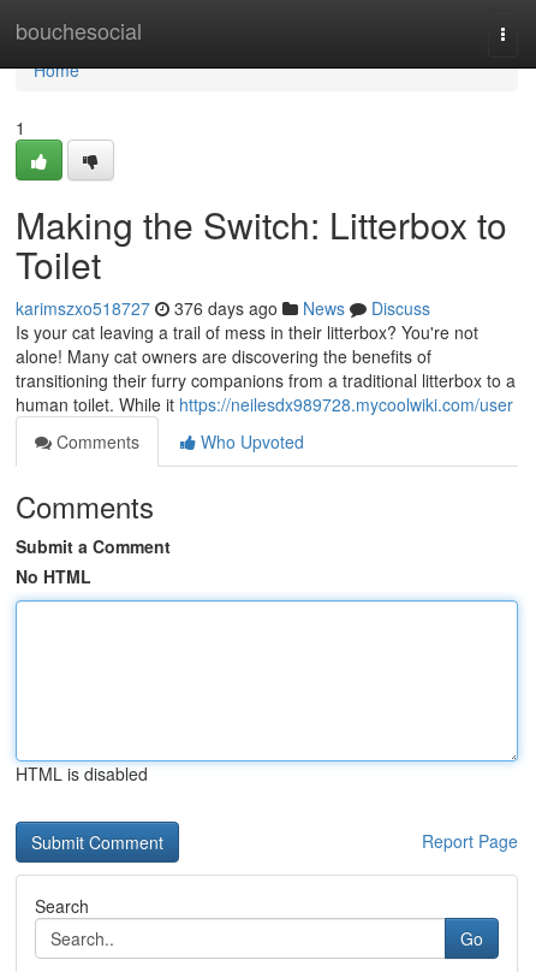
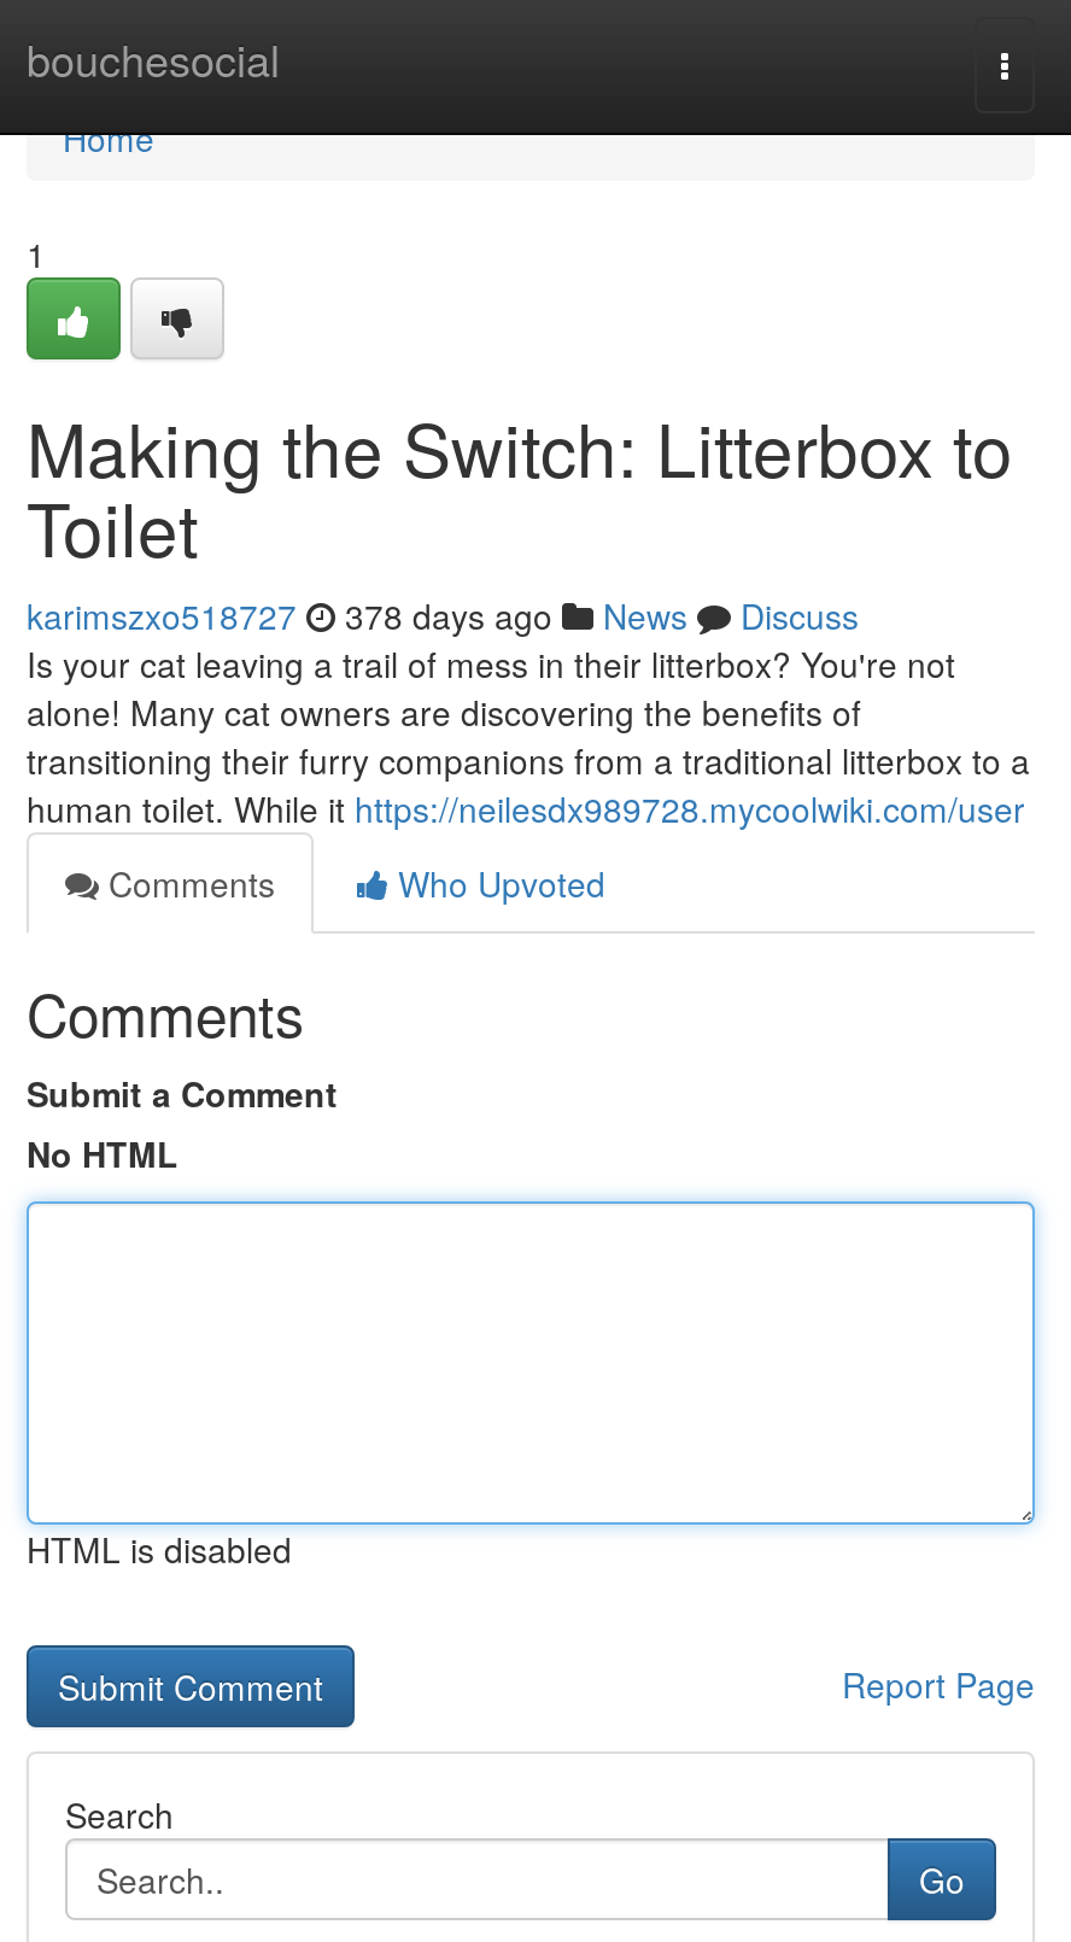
- karimszxo518727 376 days ago News Discuss
+ karimszxo518727 378 days ago News Discuss
